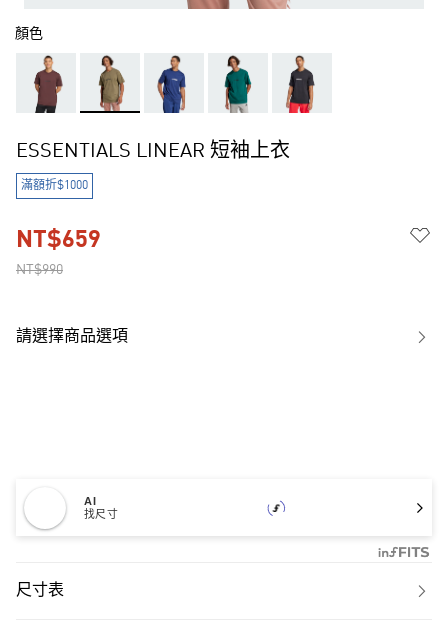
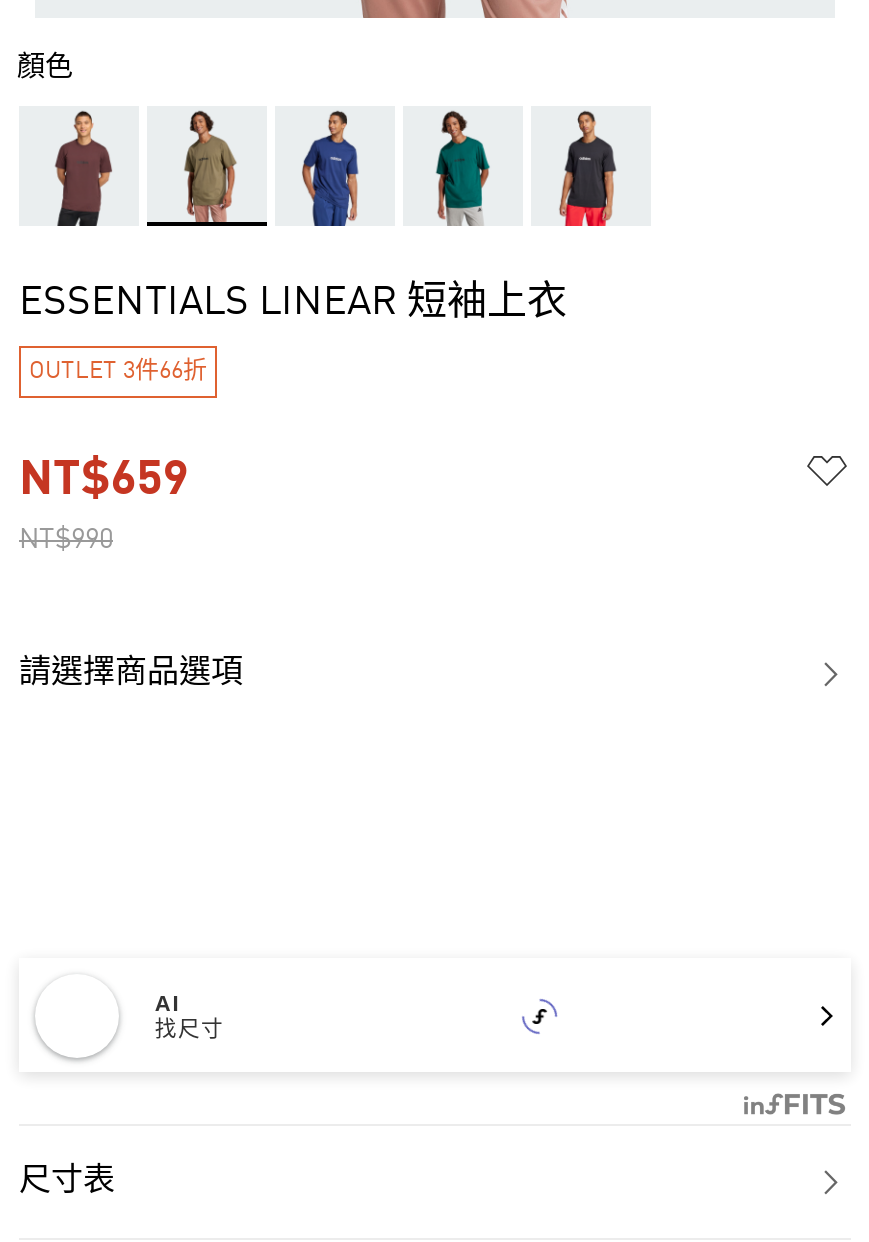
- 滿額折$1000
+ OUTLET 3件66折
